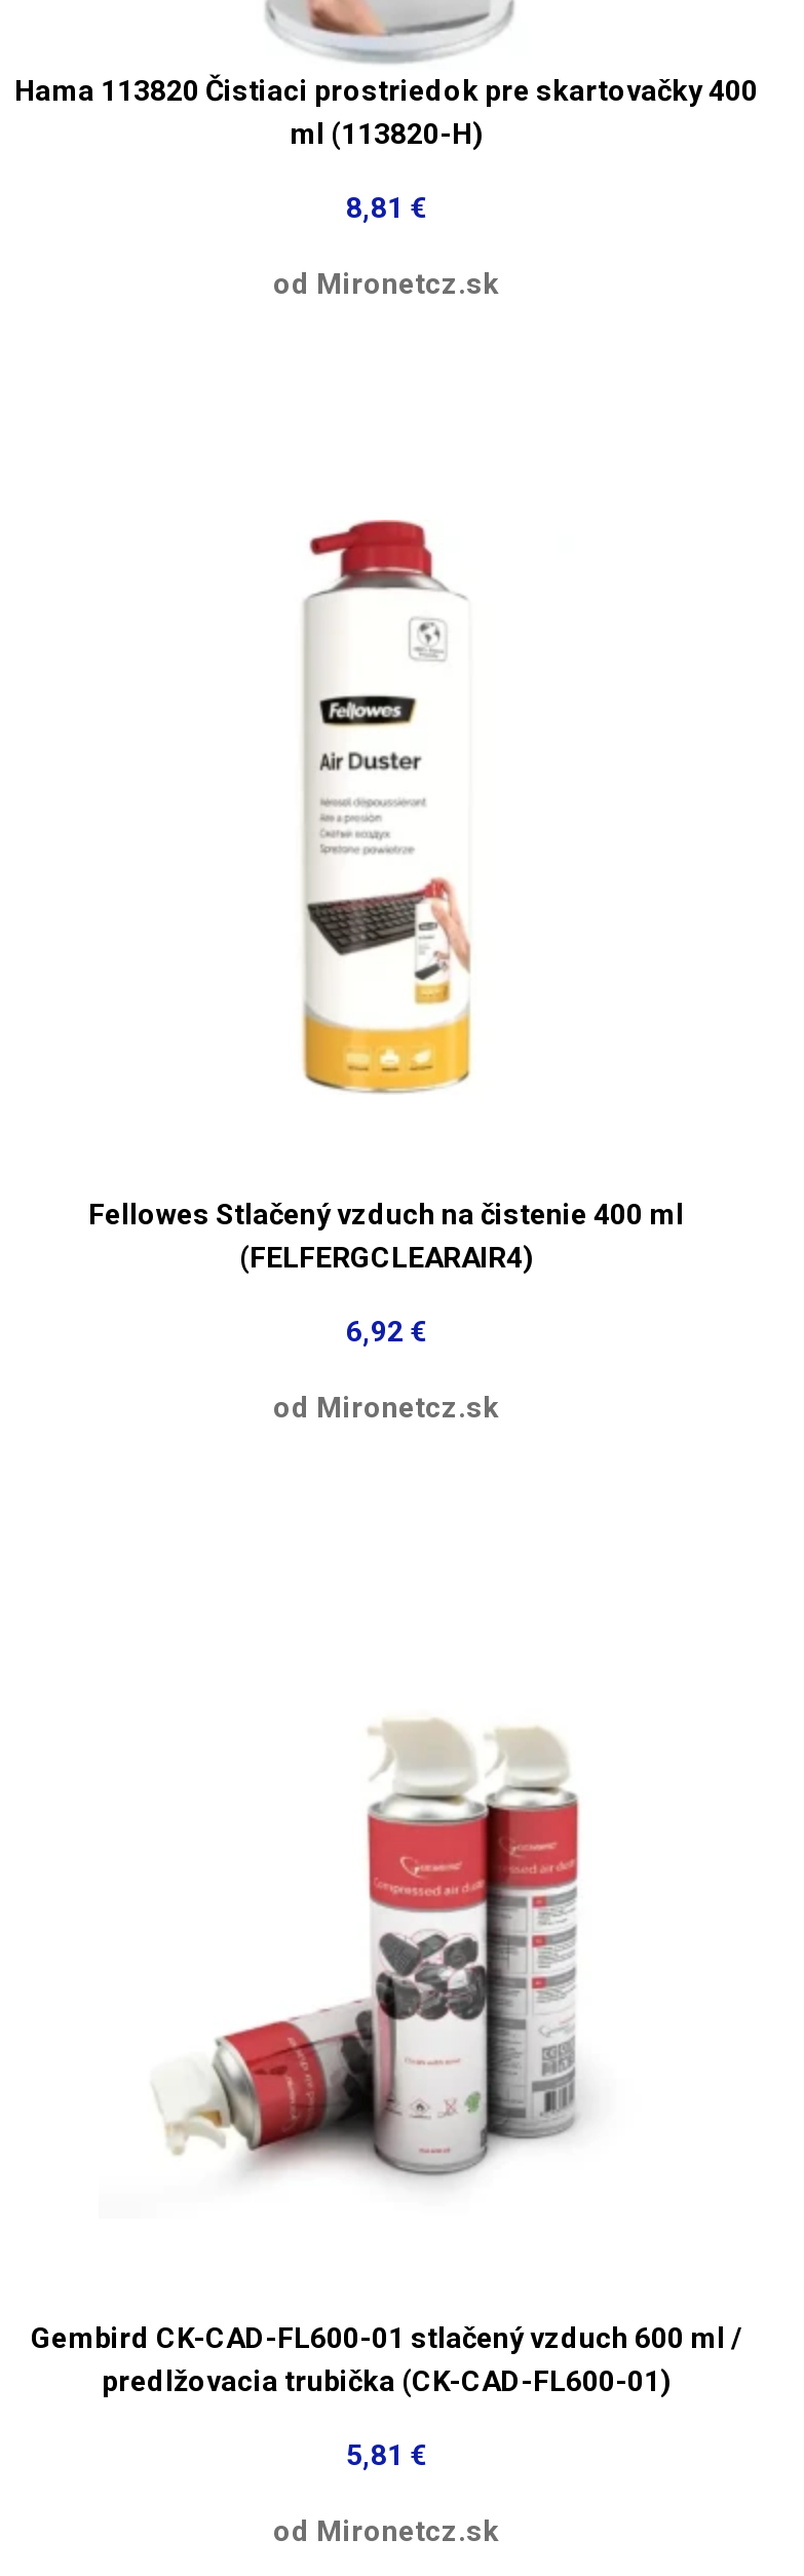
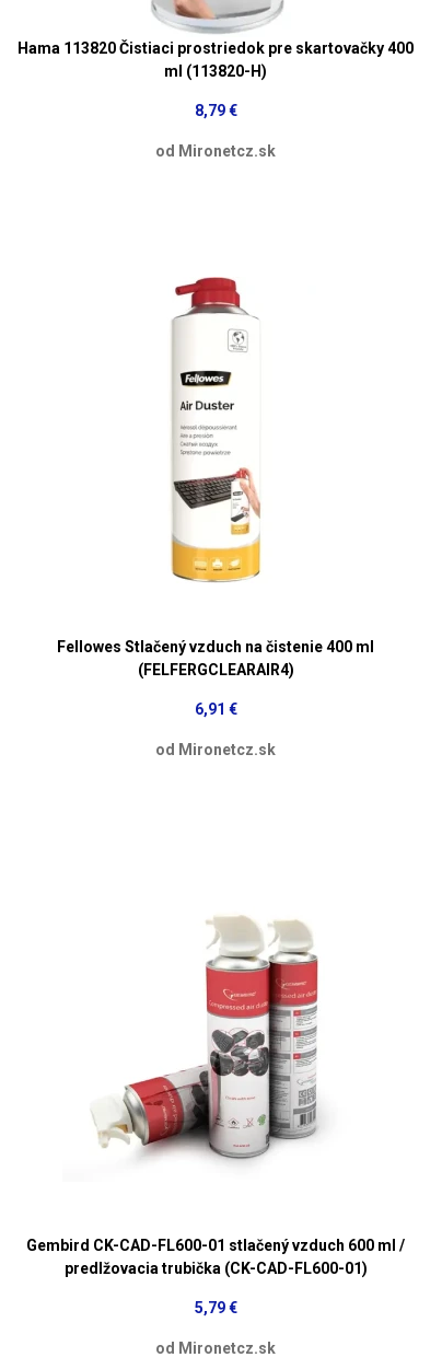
- 8,81 €
+ 8,79 €

- 6,92 €
+ 6,91 €

- 5,81 €
+ 5,79 €
